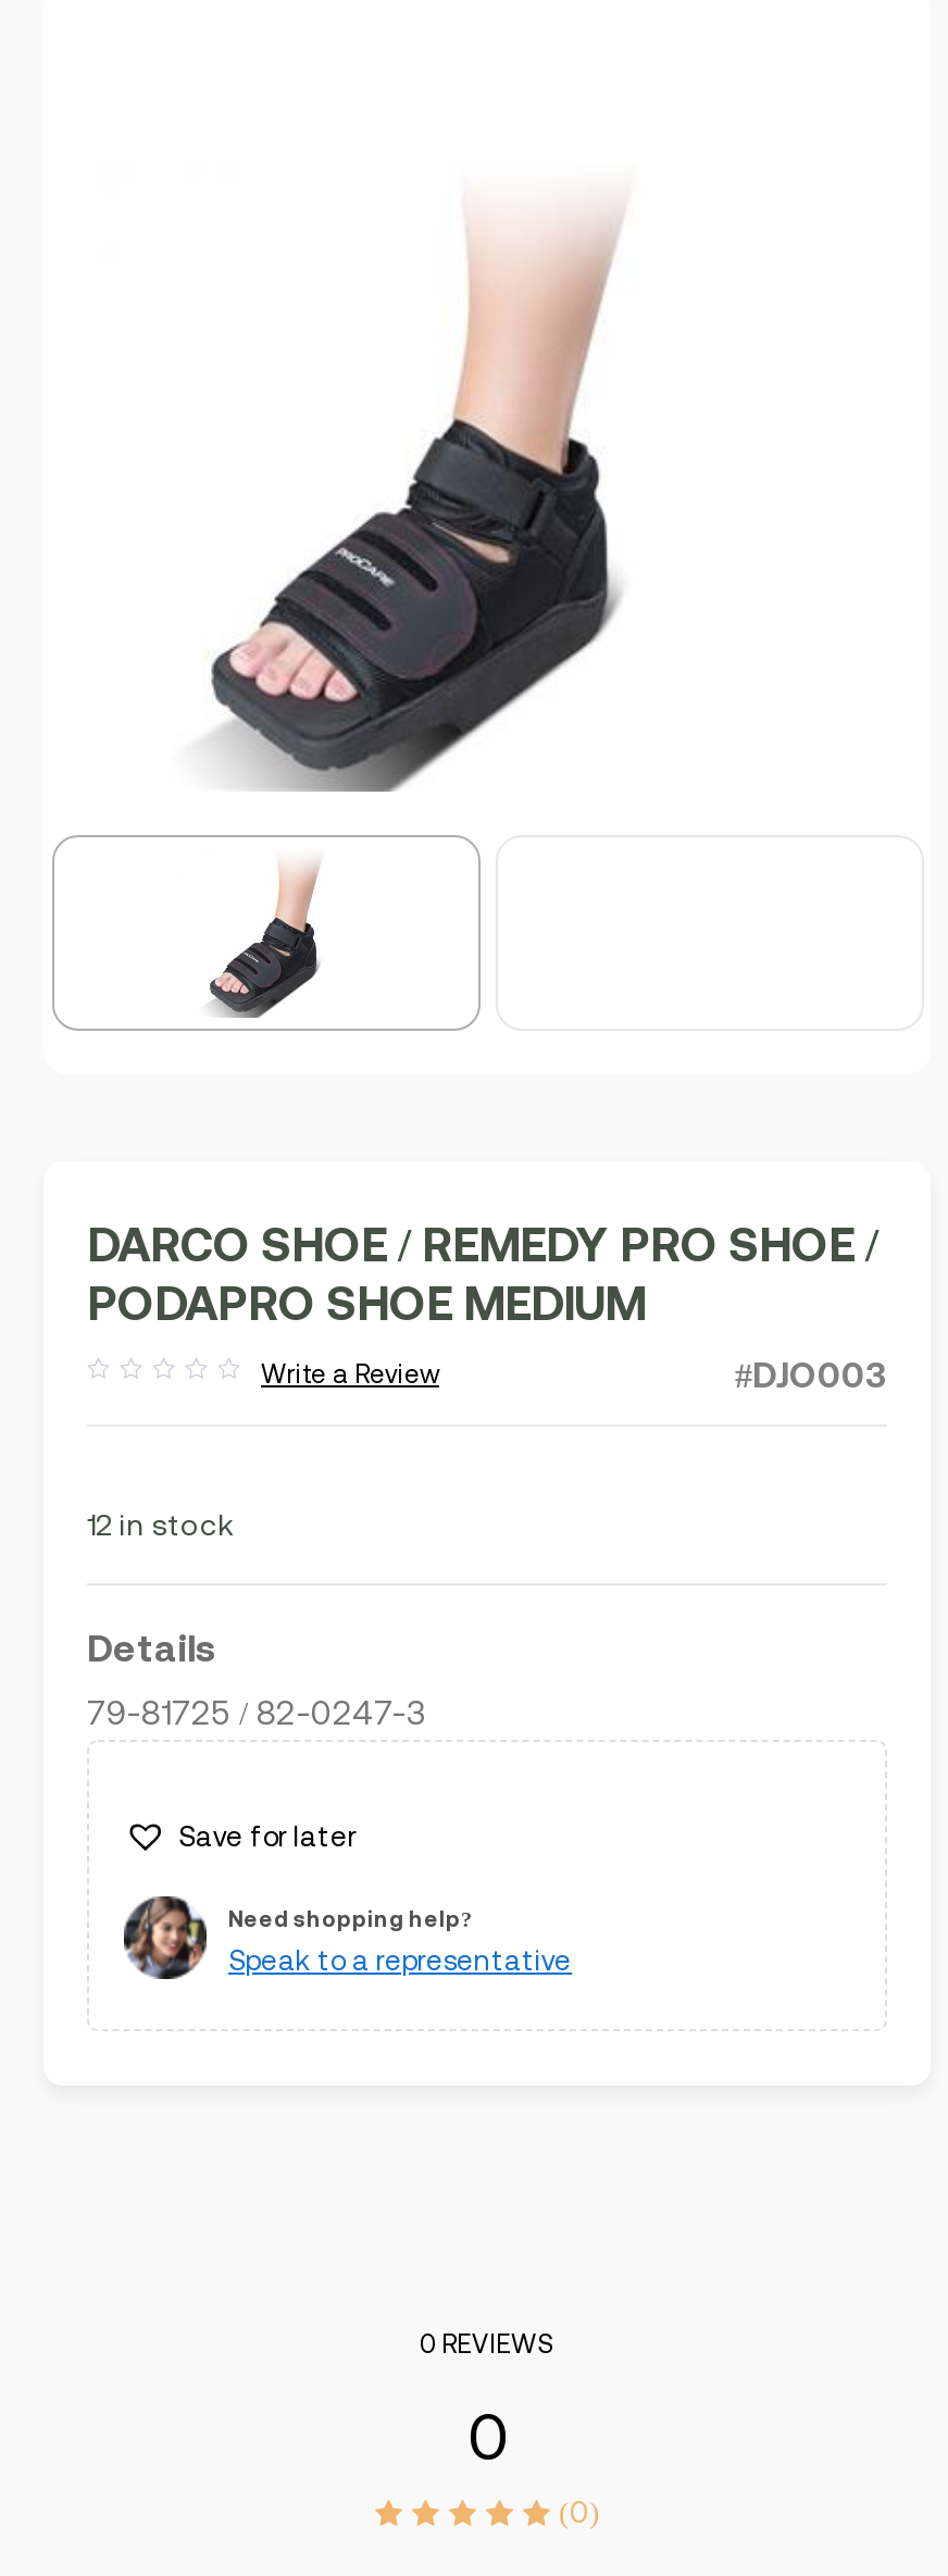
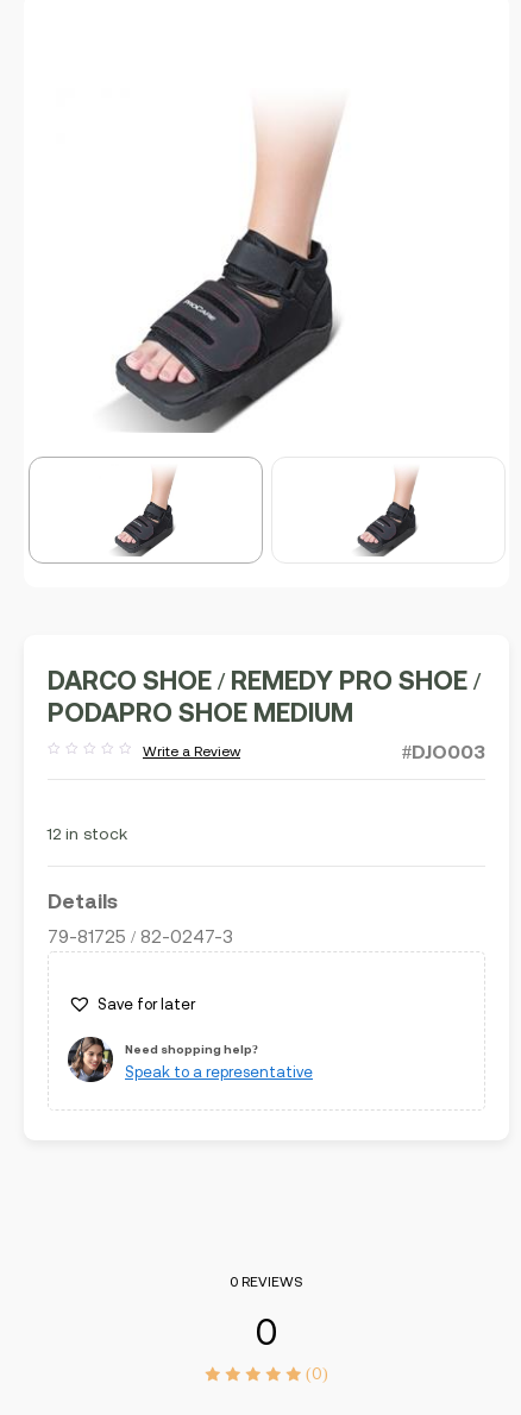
+ [image]
